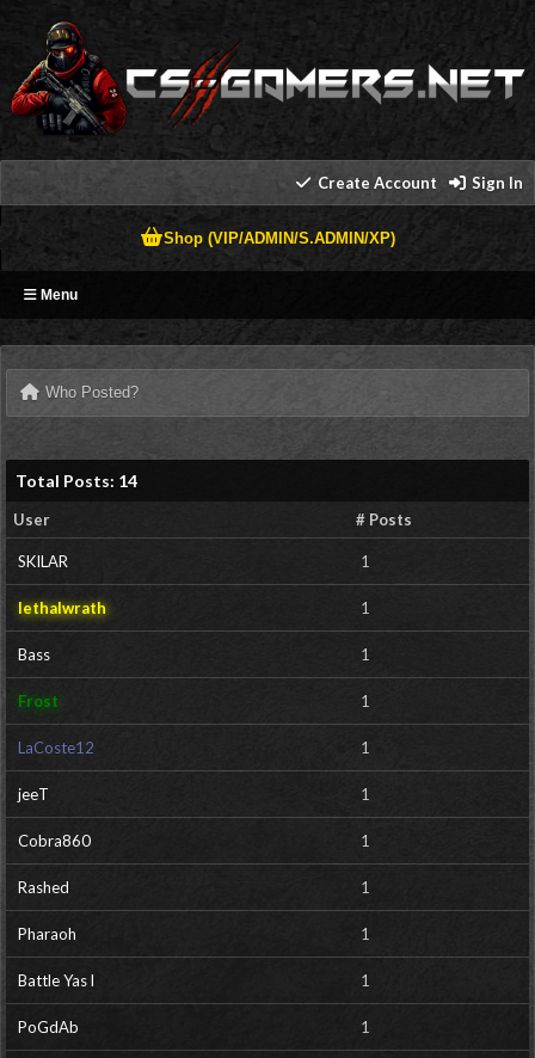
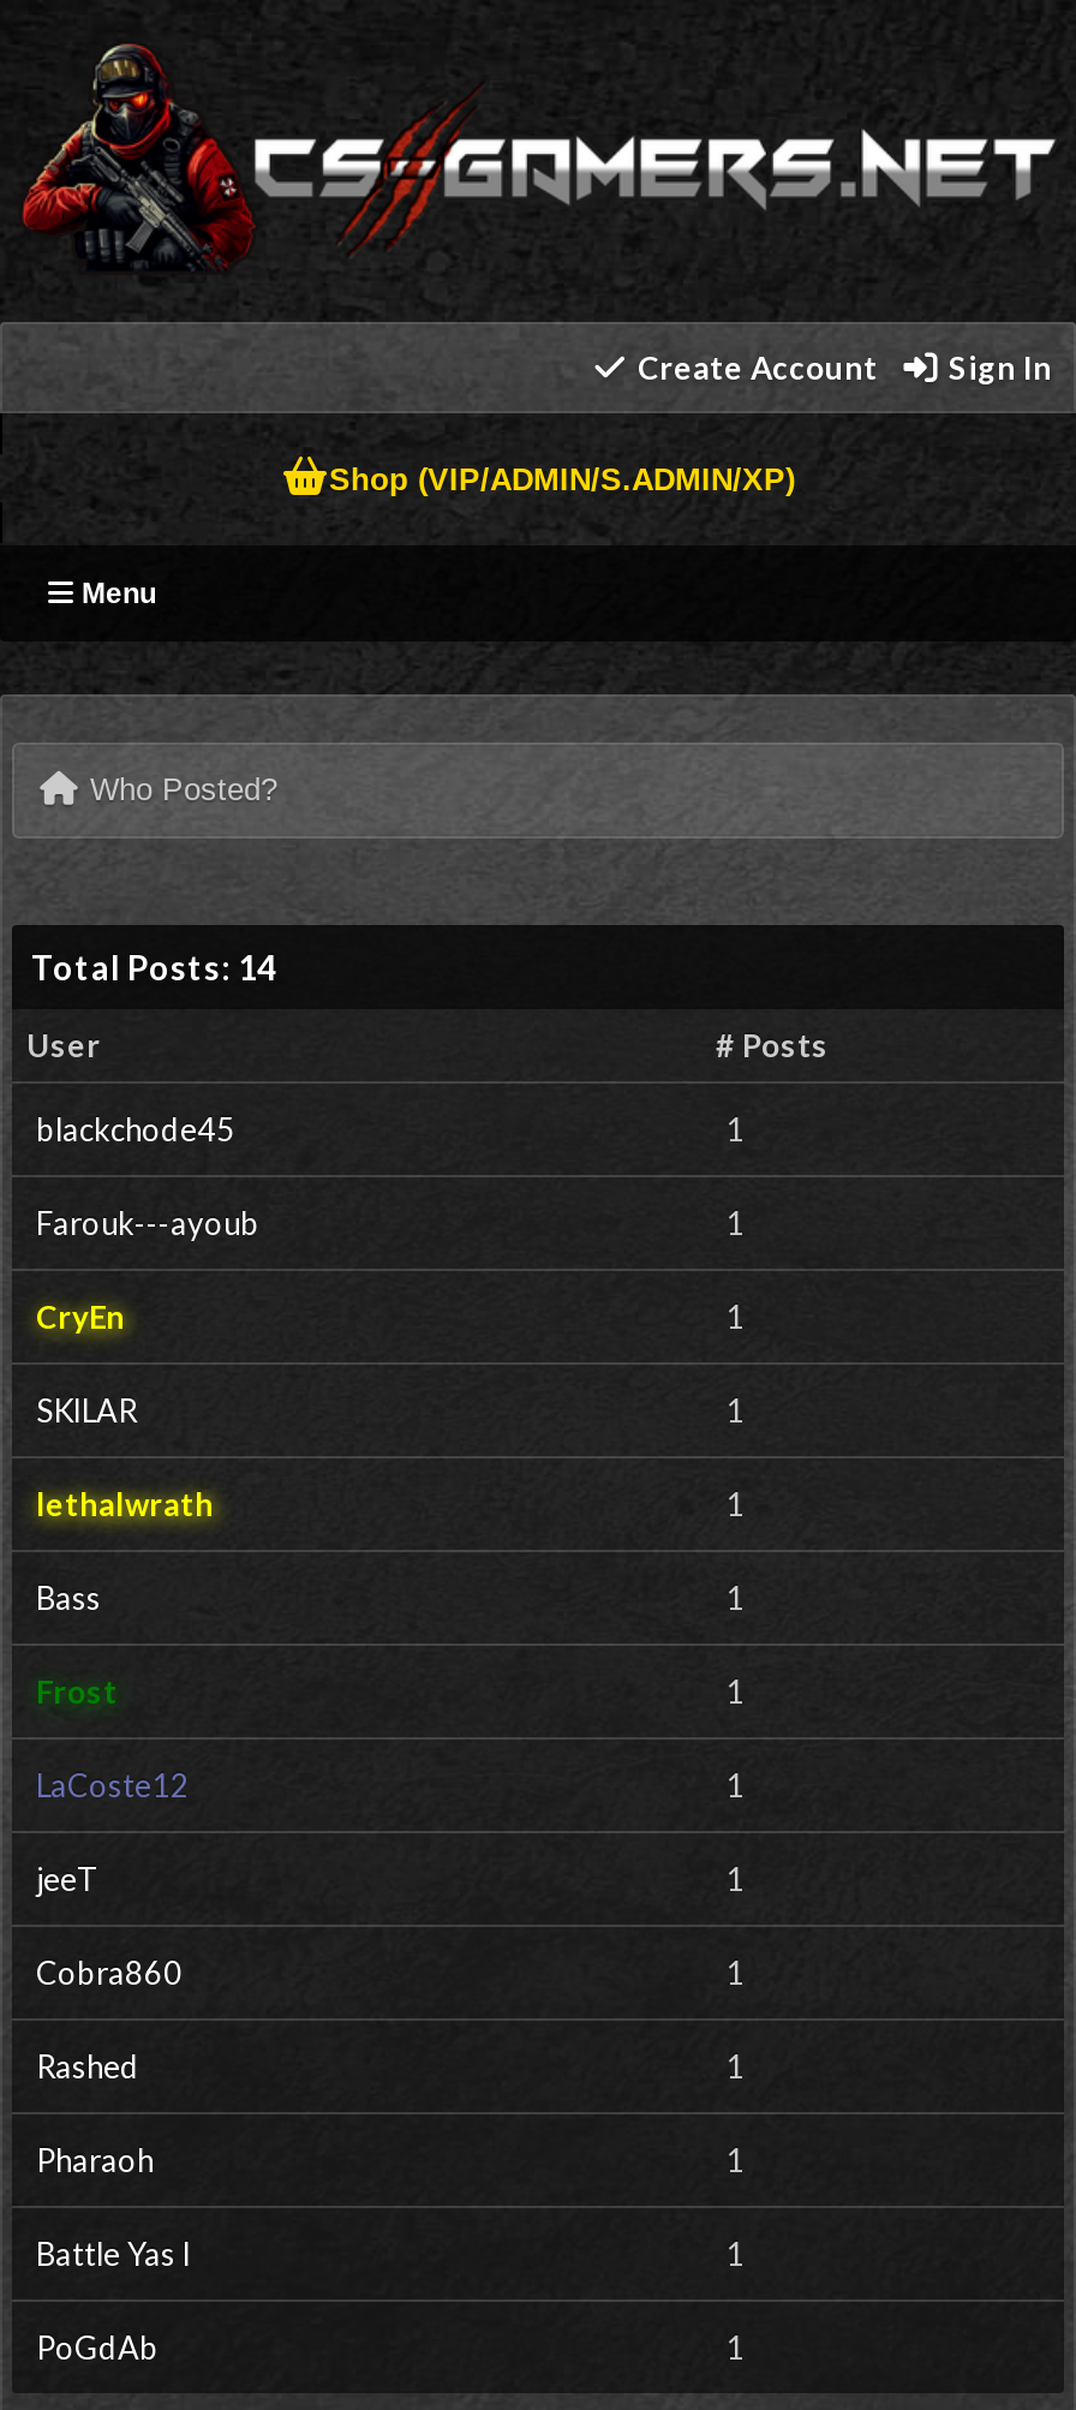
+ blackchode45
+ 1
+ Farouk---ayoub
+ 1
+ CryEn
+ 1
